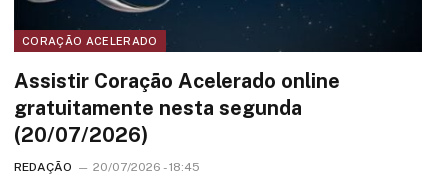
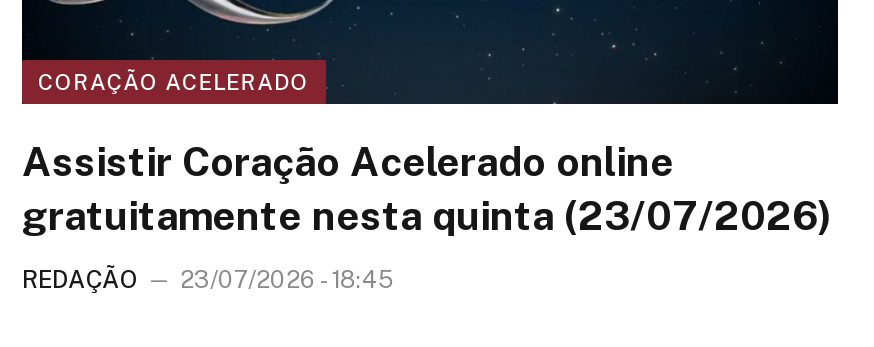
- gratuitamente nesta segunda
- (20/07/2026)
+ gratuitamente nesta quinta (23/07/2026)

- REDAÇÃO 20/07/2026 - 18:45
+ REDAÇÃO 23/07/2026 - 18:45
